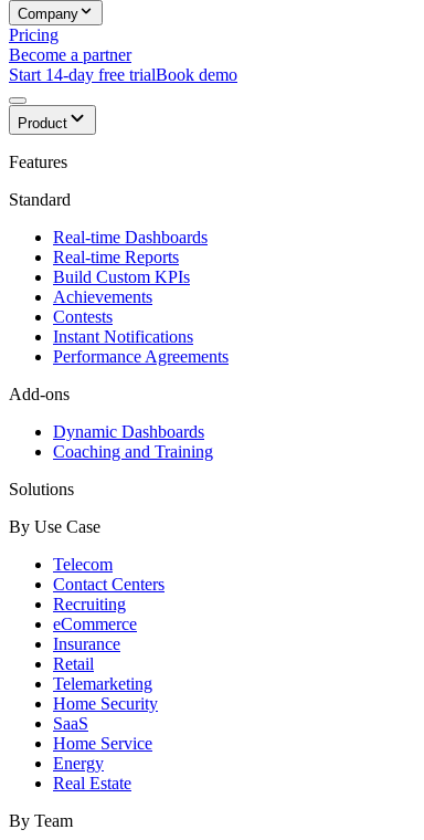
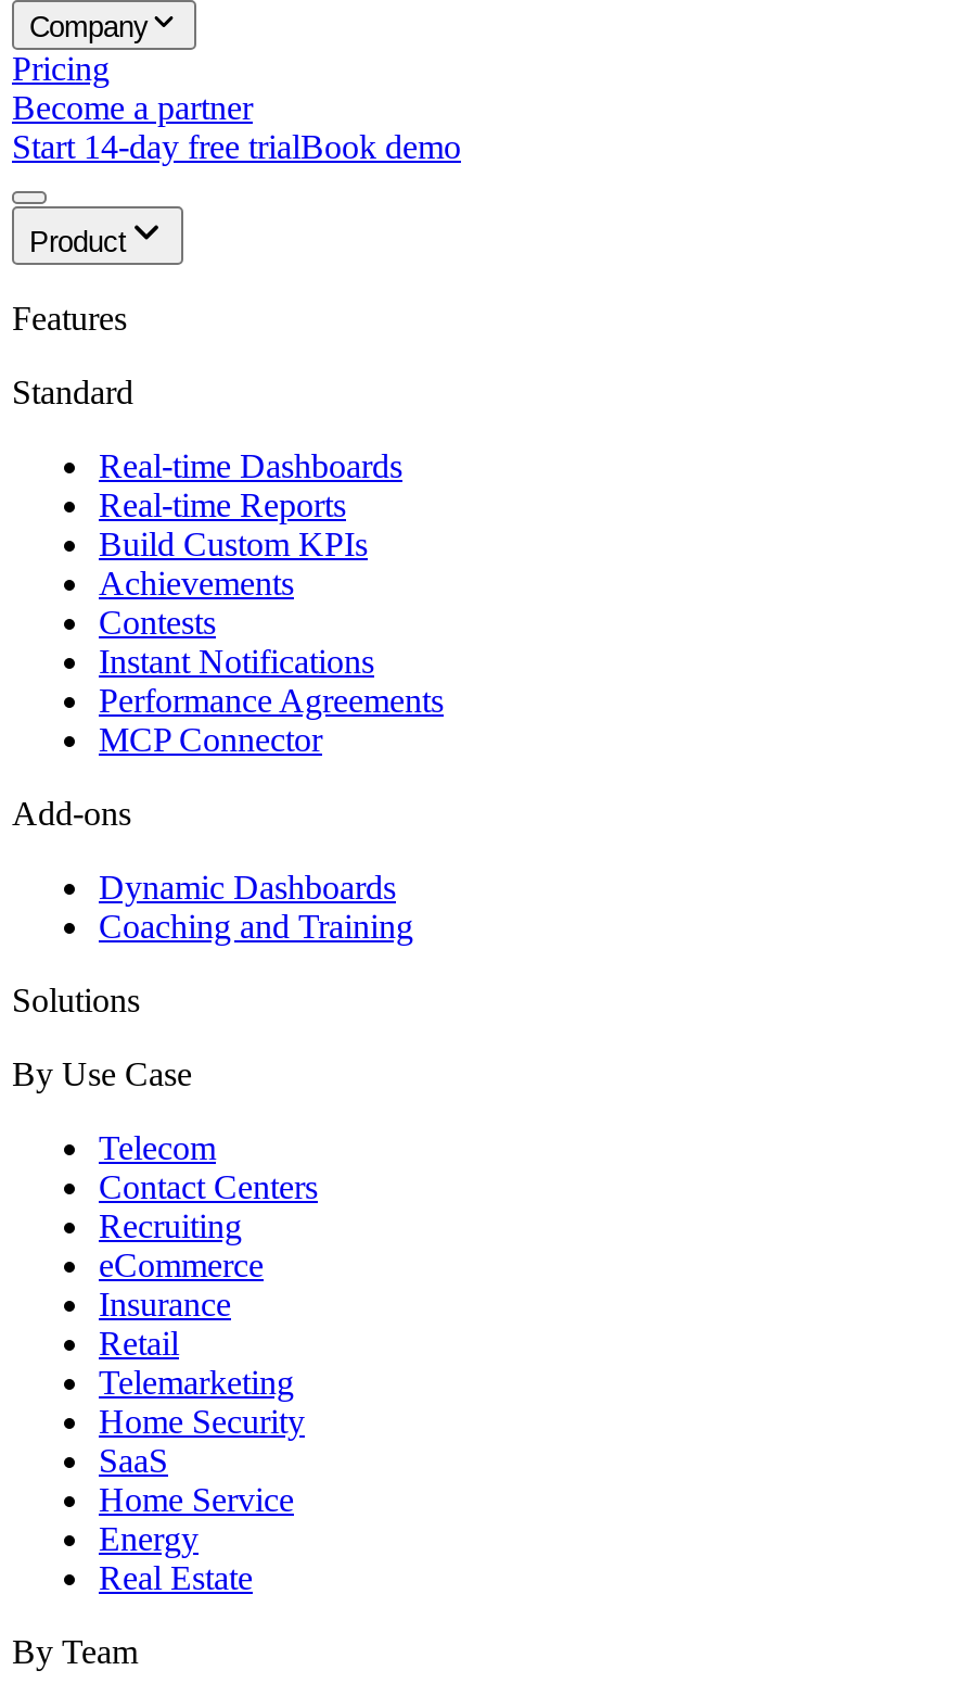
+ MCP Connector
